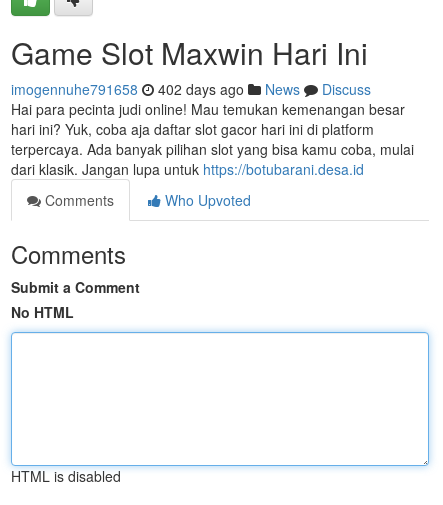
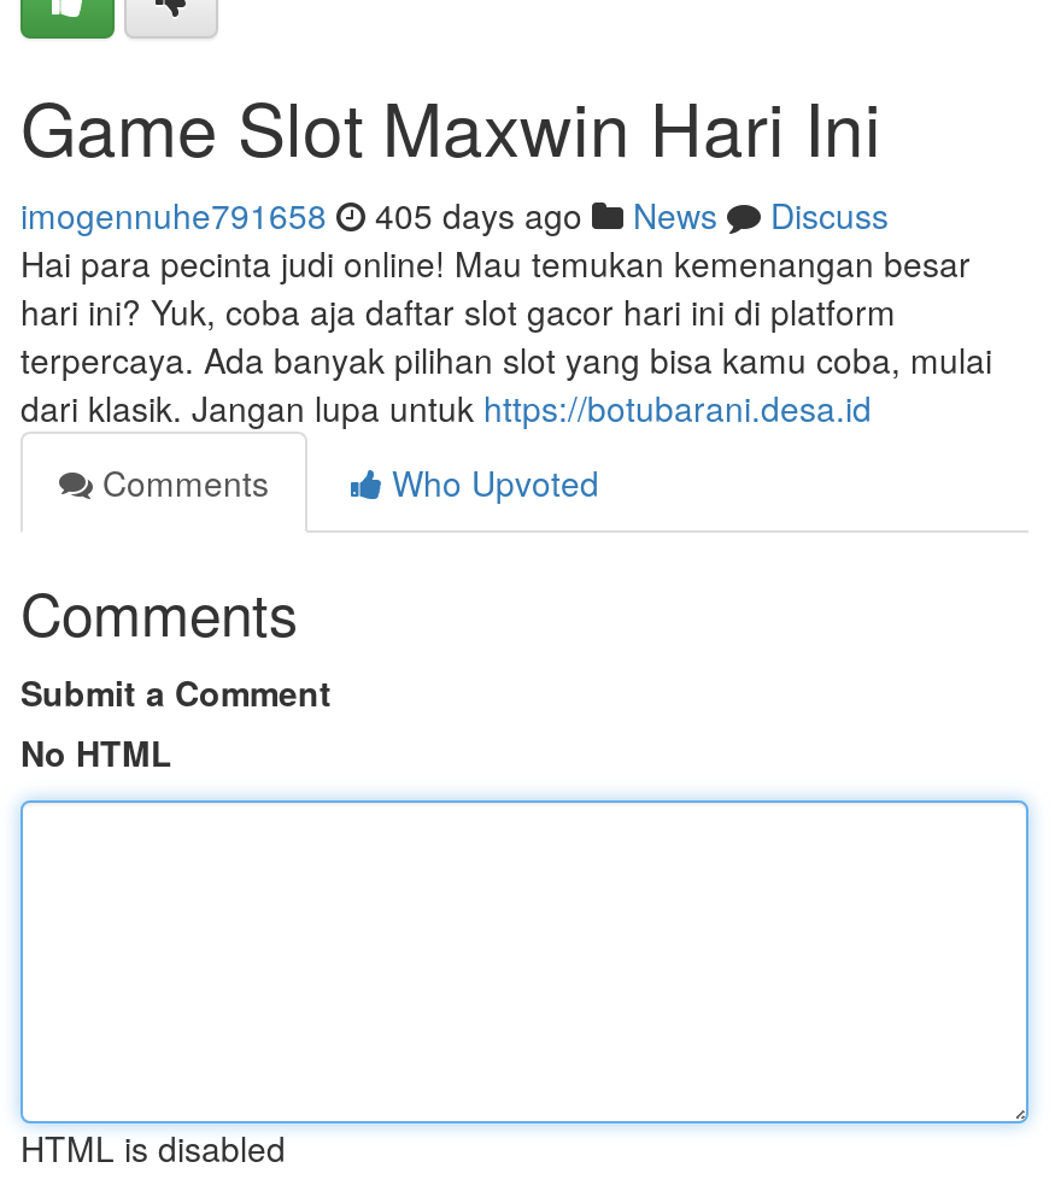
- imogennuhe791658 402 days ago News Discuss
+ imogennuhe791658 405 days ago News Discuss
